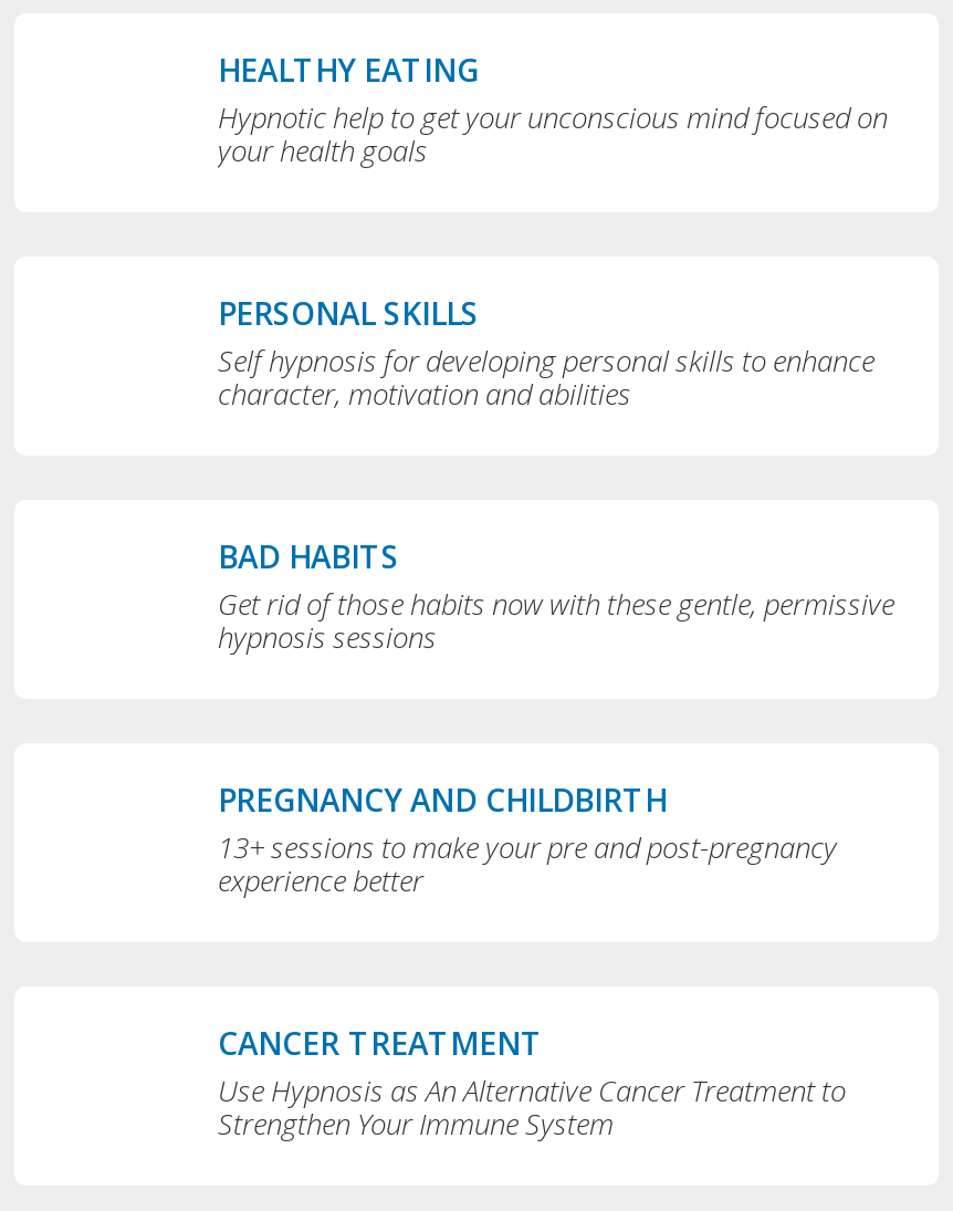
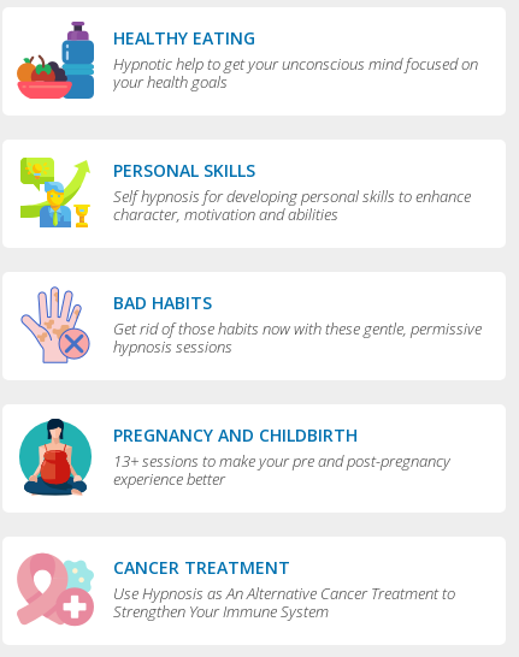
+ [image]

+ [image]

+ [image]

+ [image]

+ [image]
